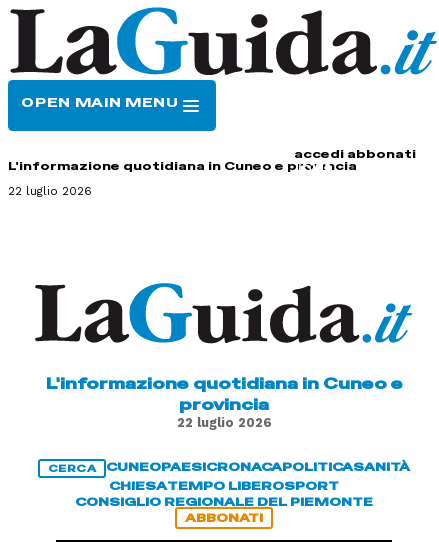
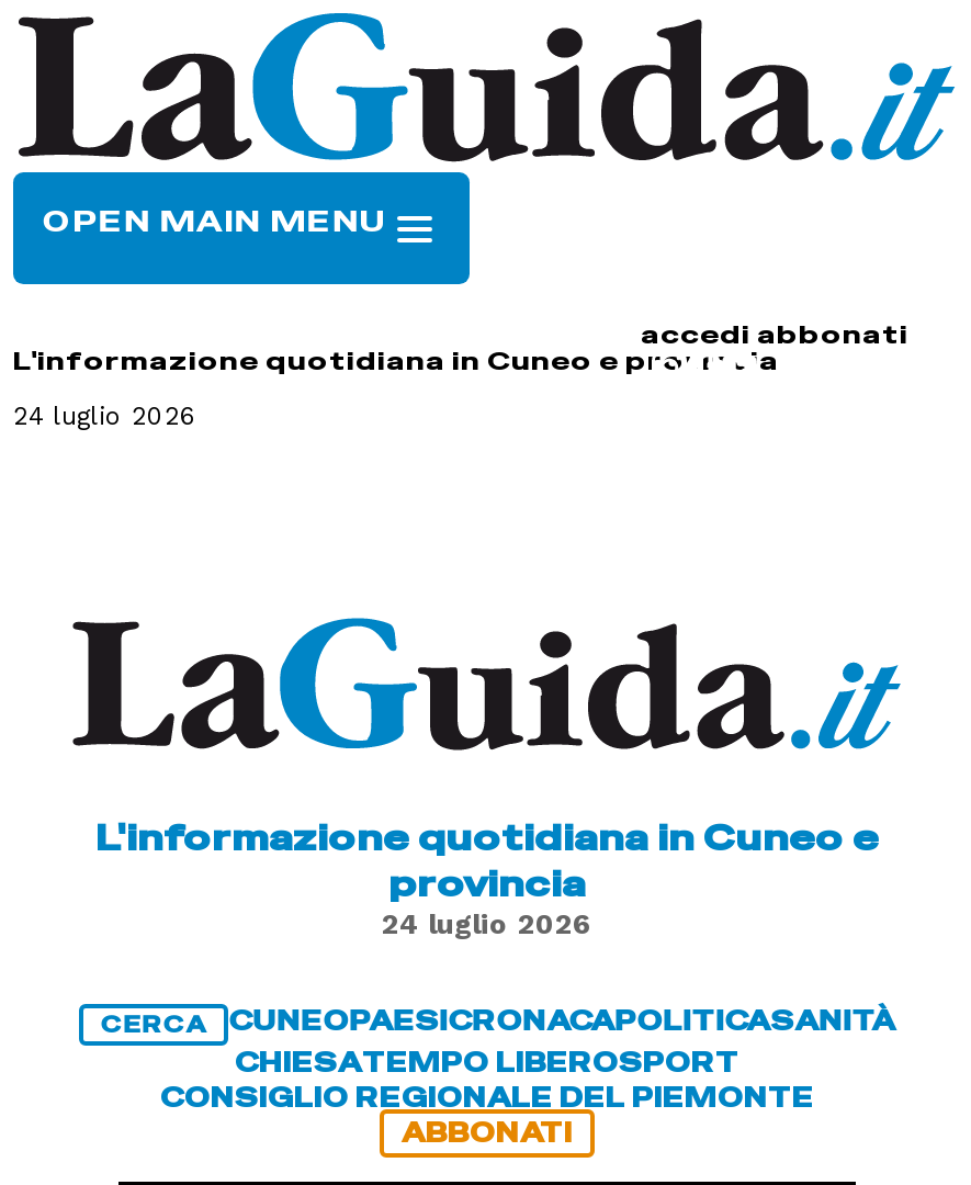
- 22 luglio 2026
+ 24 luglio 2026

- 22 luglio 2026
+ 24 luglio 2026
